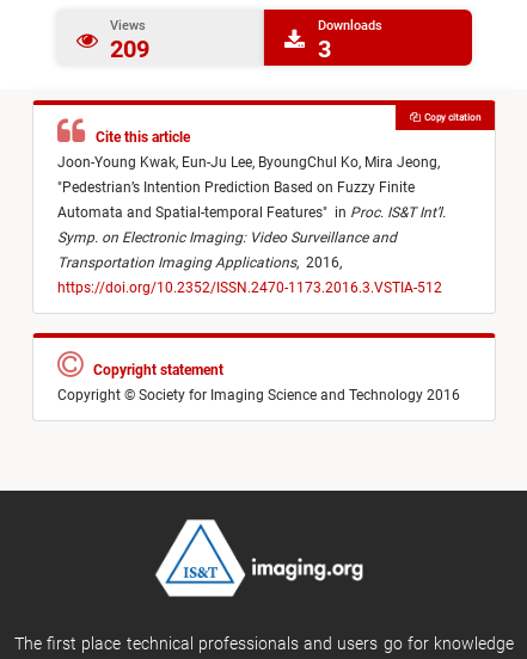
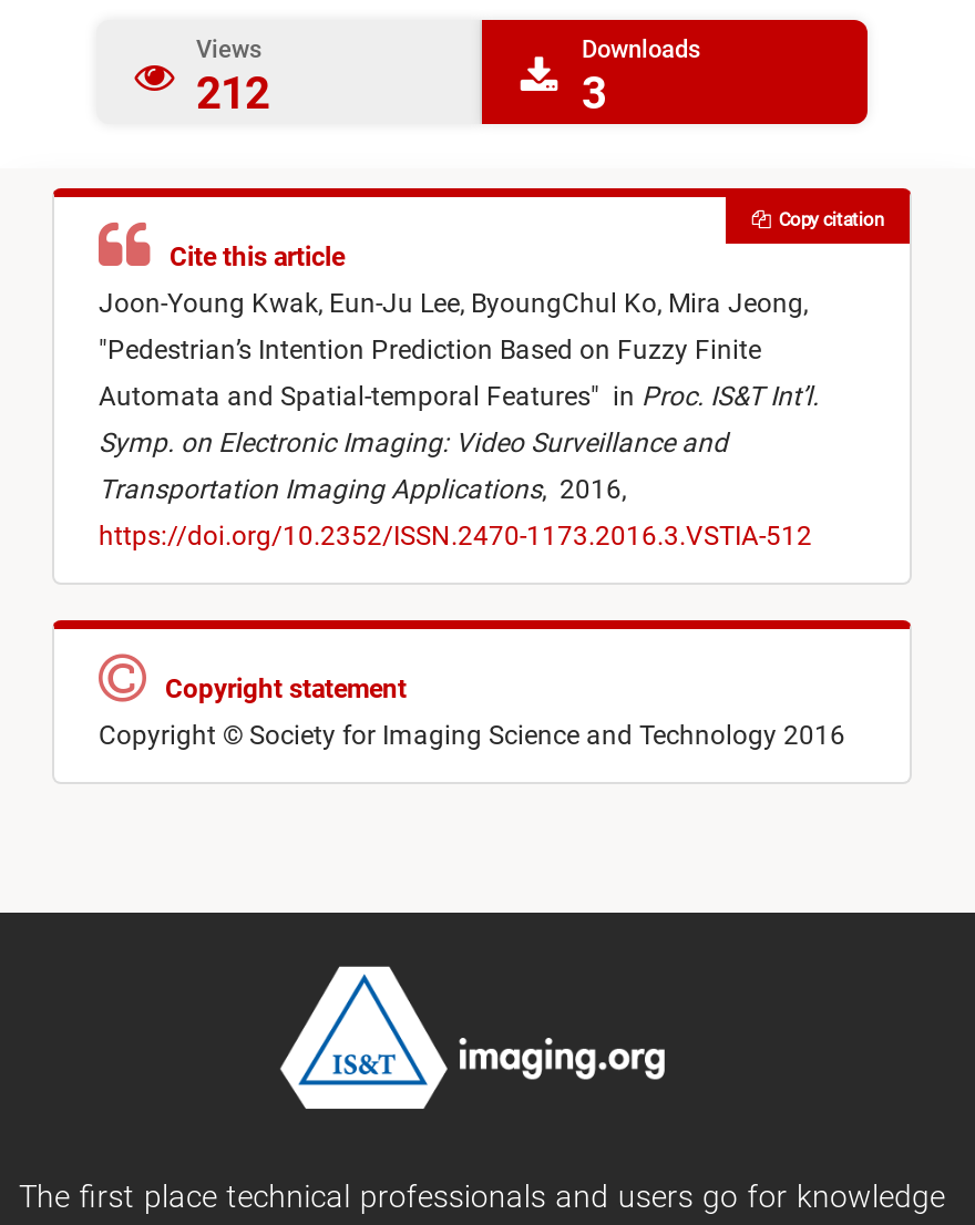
- 209
+ 212
